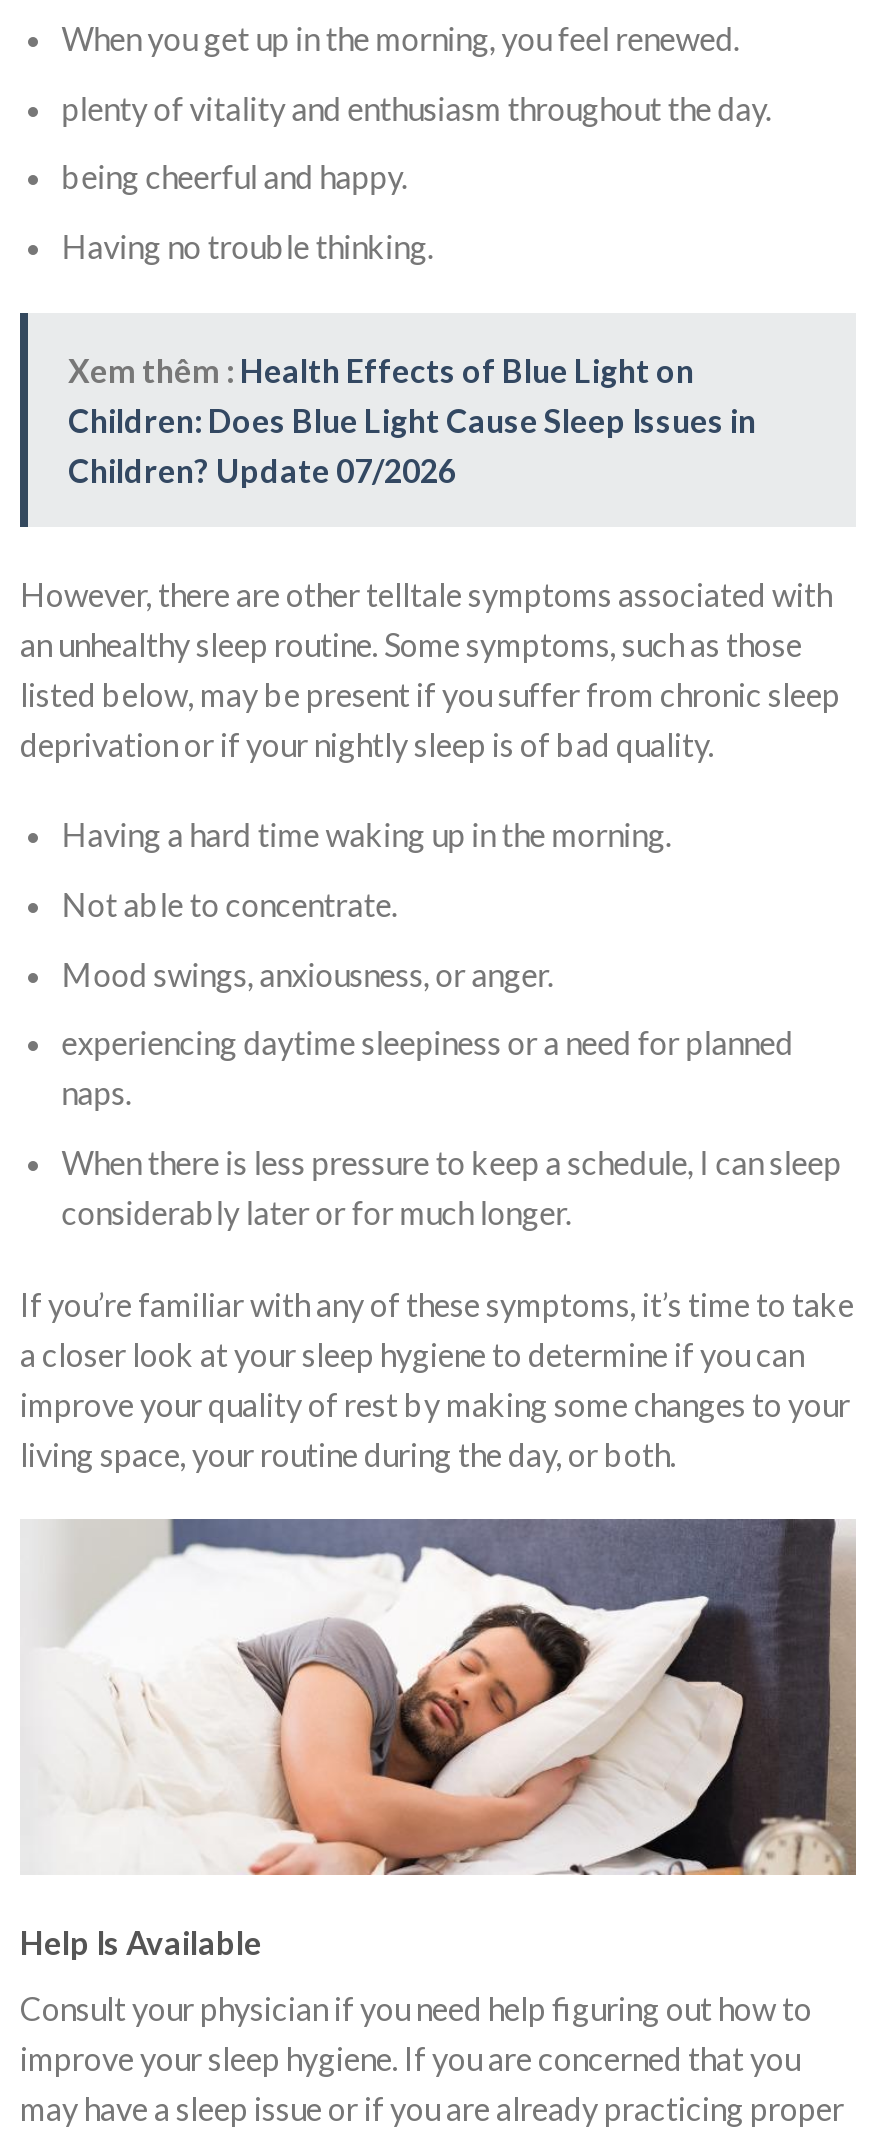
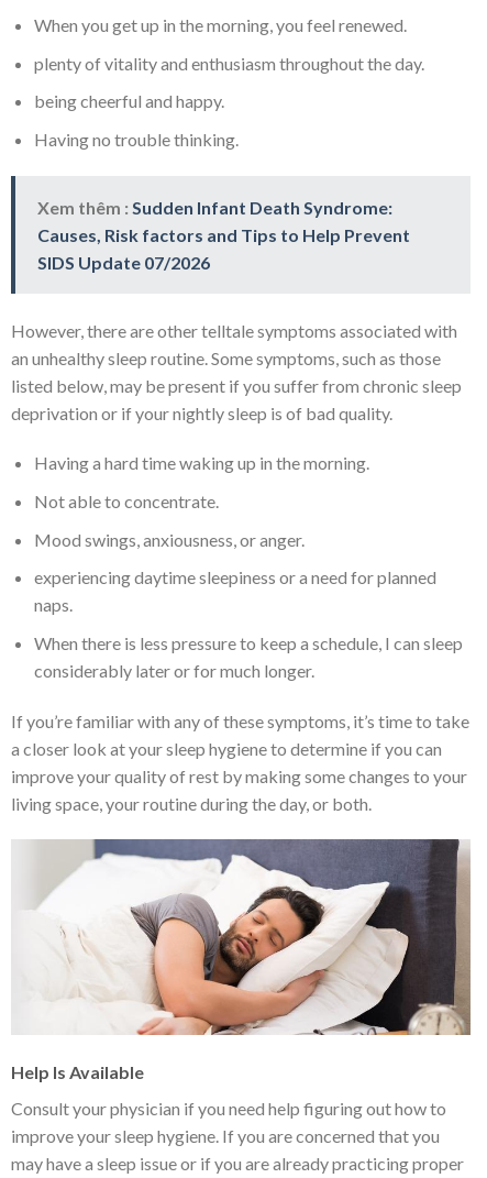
- Xem thêm : Health Effects of Blue Light on
- Children: Does Blue Light Cause Sleep Issues in
- Children? Update 07/2026
+ Xem thêm : Sudden Infant Death Syndrome:
+ Causes, Risk factors and Tips to Help Prevent
+ SIDS Update 07/2026
